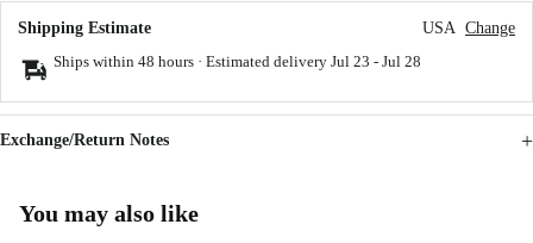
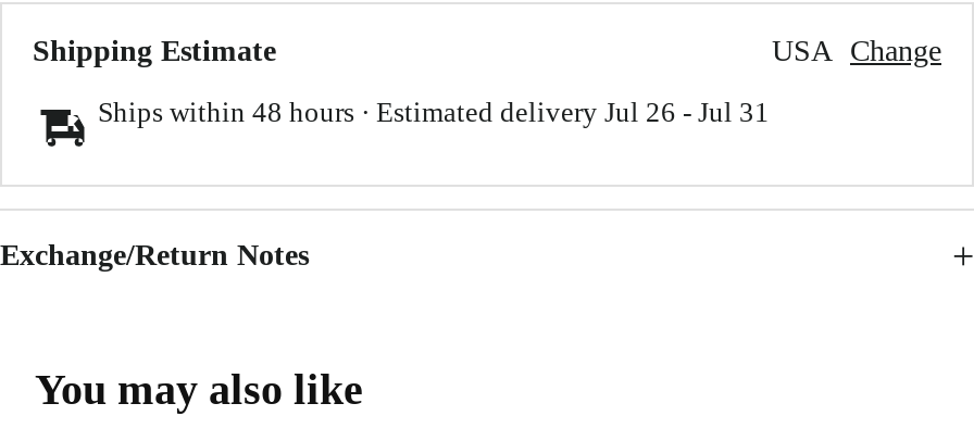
- Ships within 48 hours · Estimated delivery Jul 23 - Jul 28
+ Ships within 48 hours · Estimated delivery Jul 26 - Jul 31
